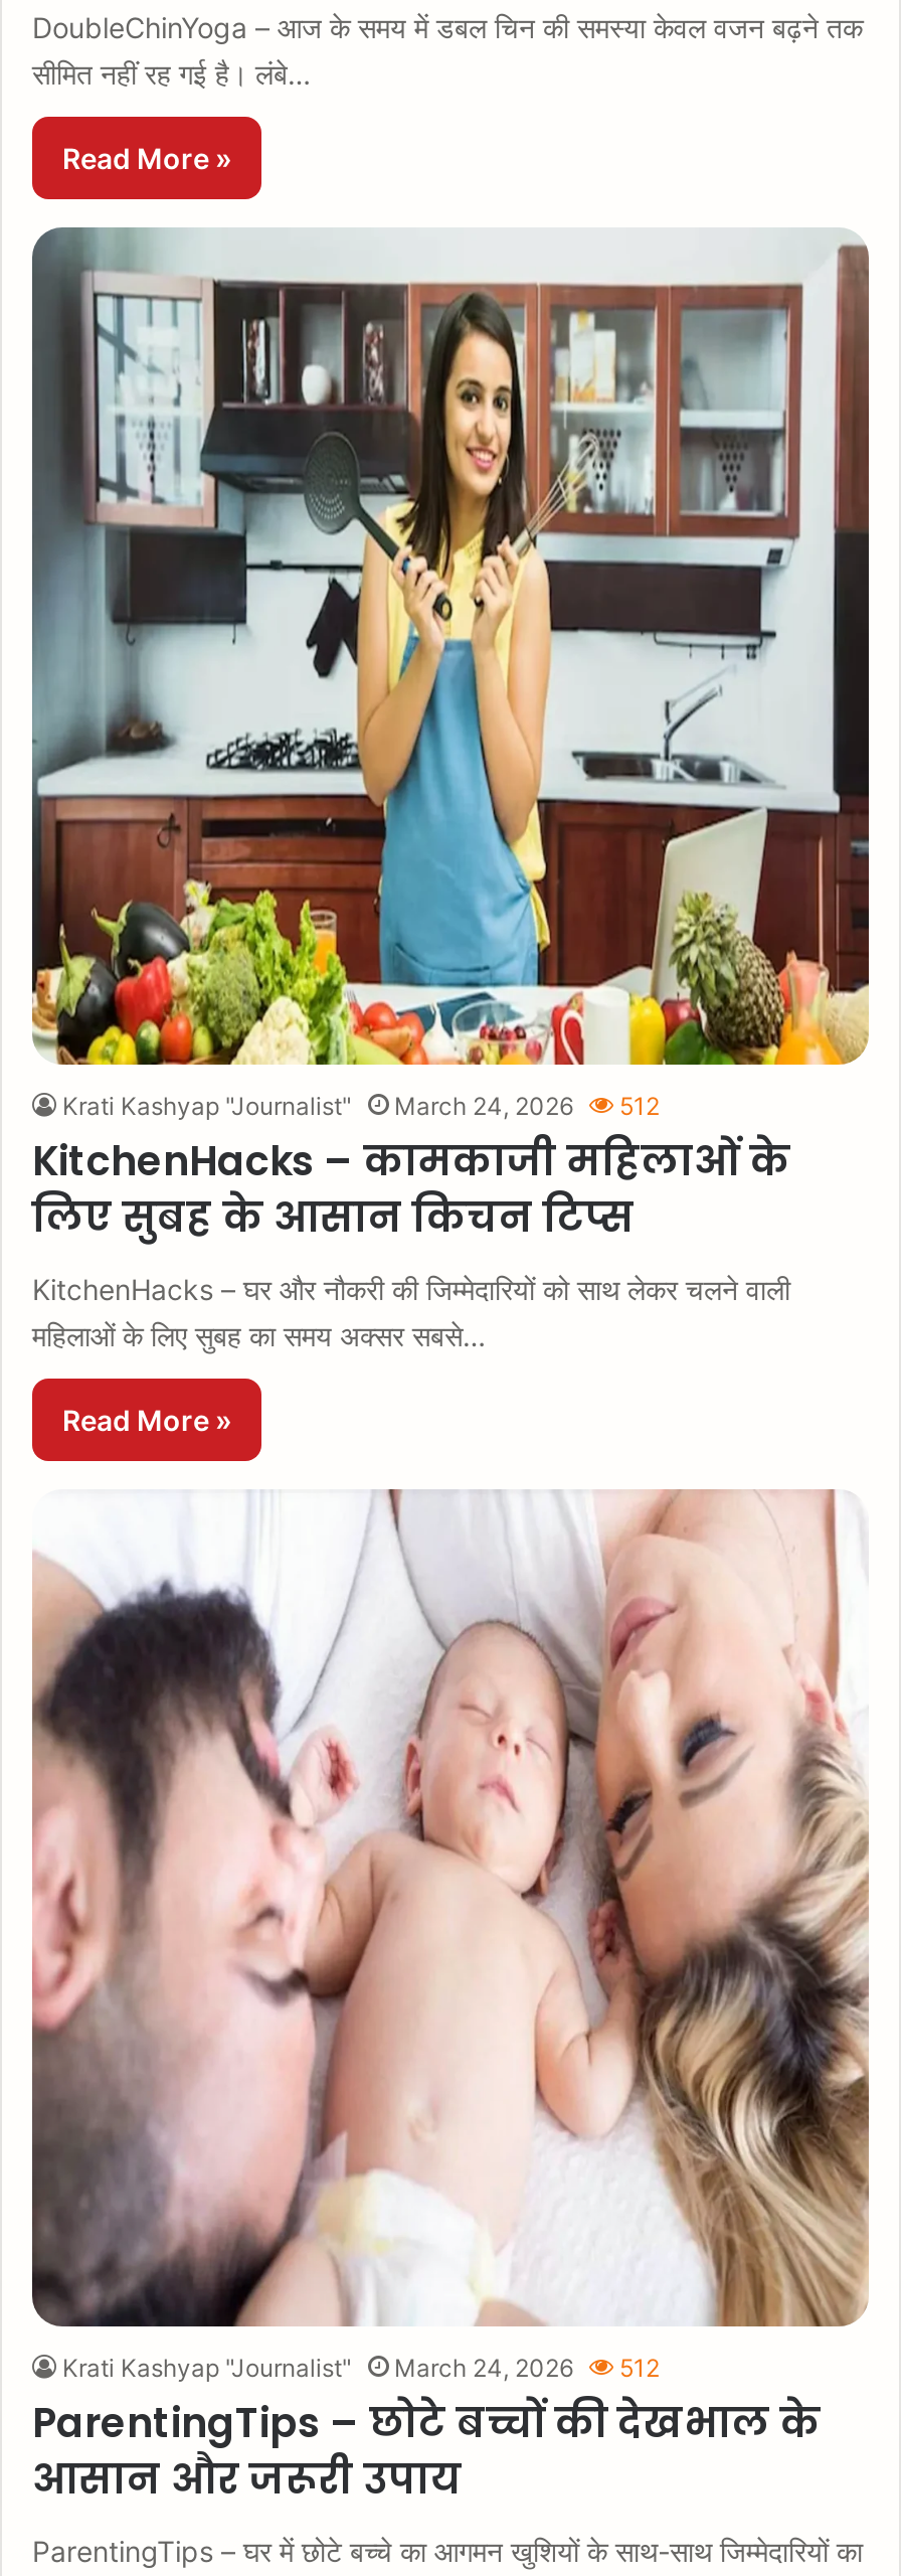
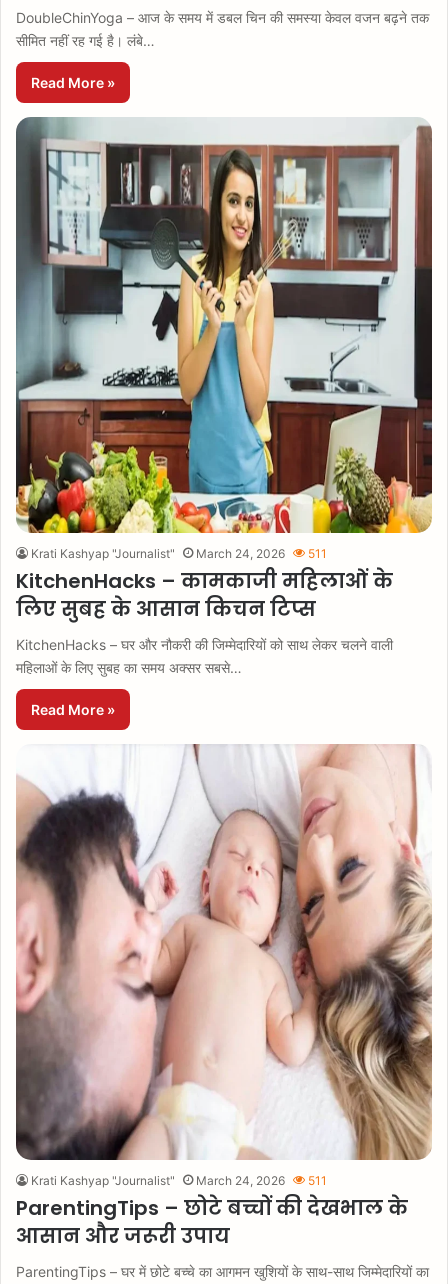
- Krati Kashyap "Journalist" March 24, 2026 512
+ Krati Kashyap "Journalist" March 24, 2026 511

- Krati Kashyap "Journalist" March 24, 2026 512
+ Krati Kashyap "Journalist" March 24, 2026 511
